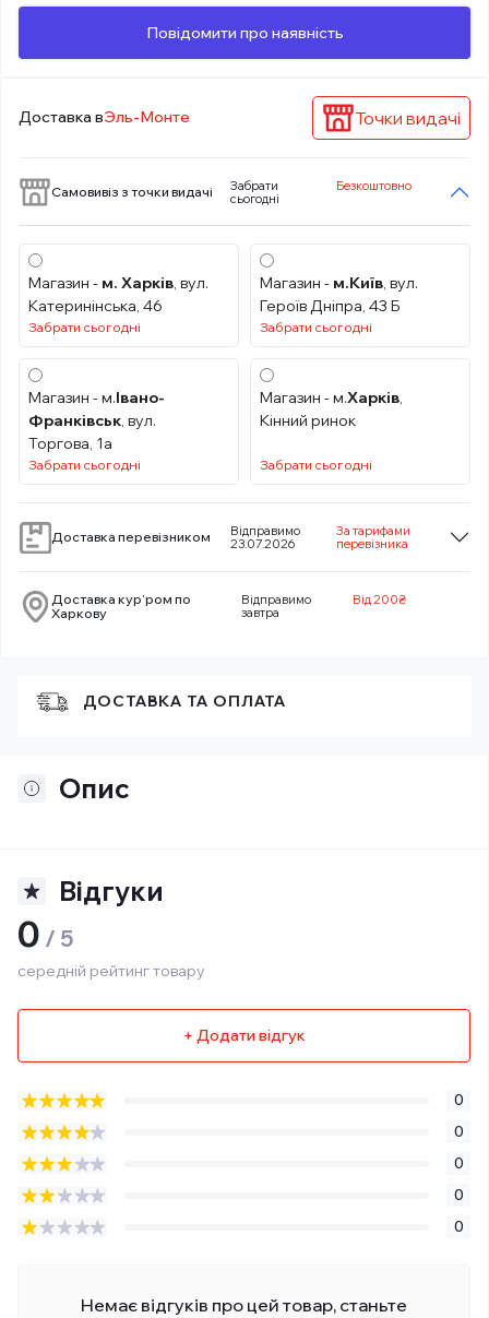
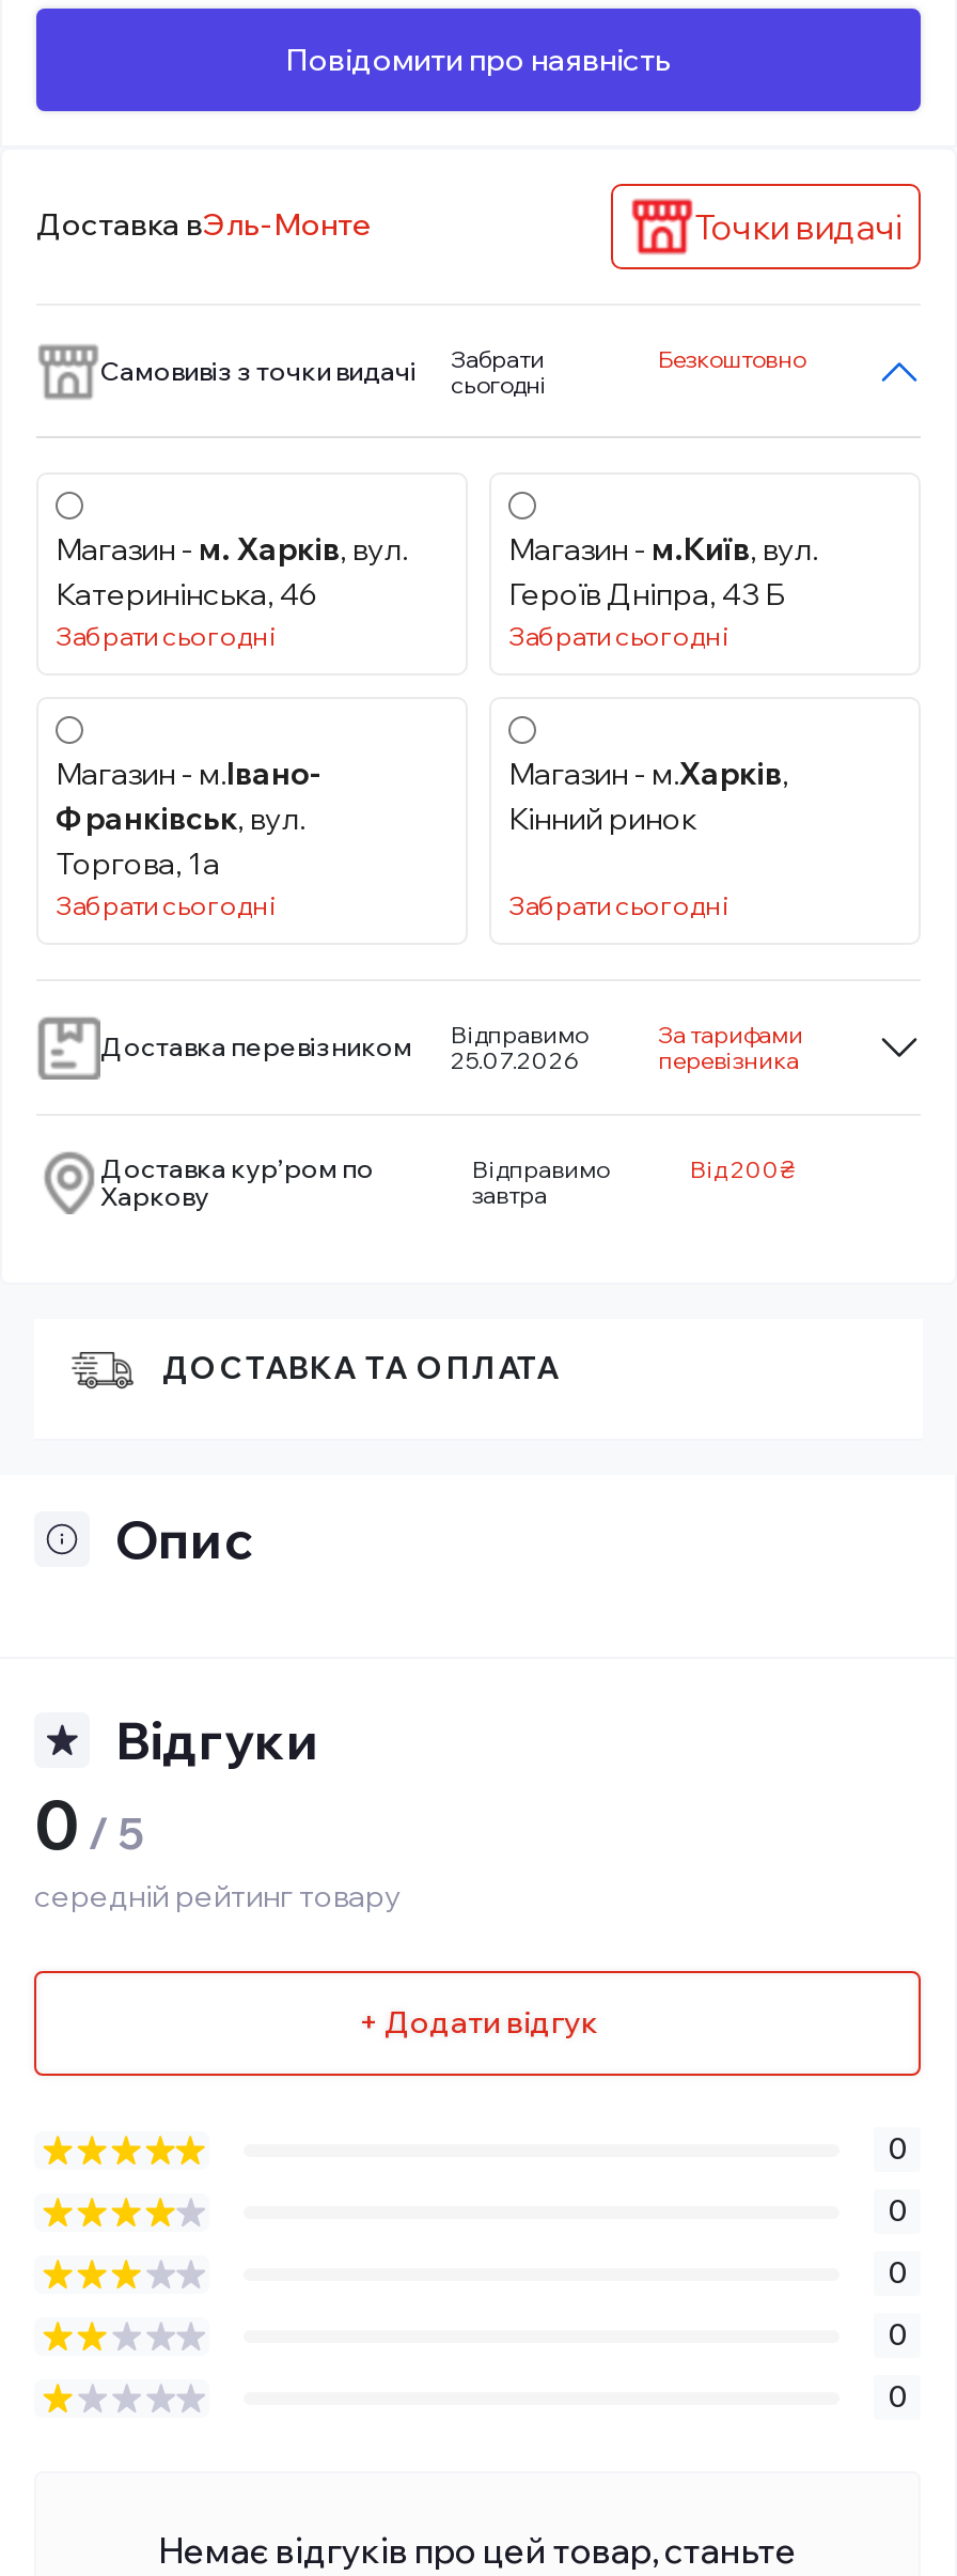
- Доставка перевізником 23.07.2026 Відправимо
+ Доставка перевізником 25.07.2026 Відправимо
